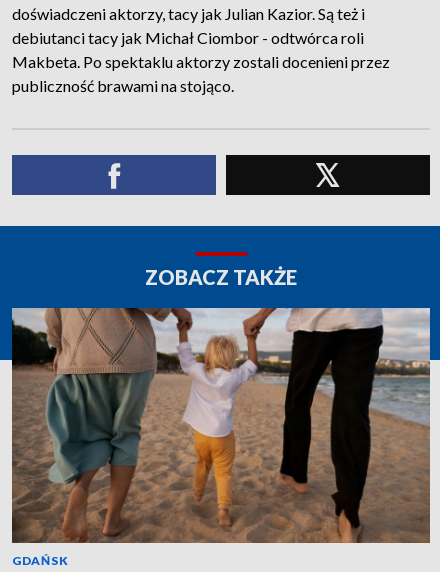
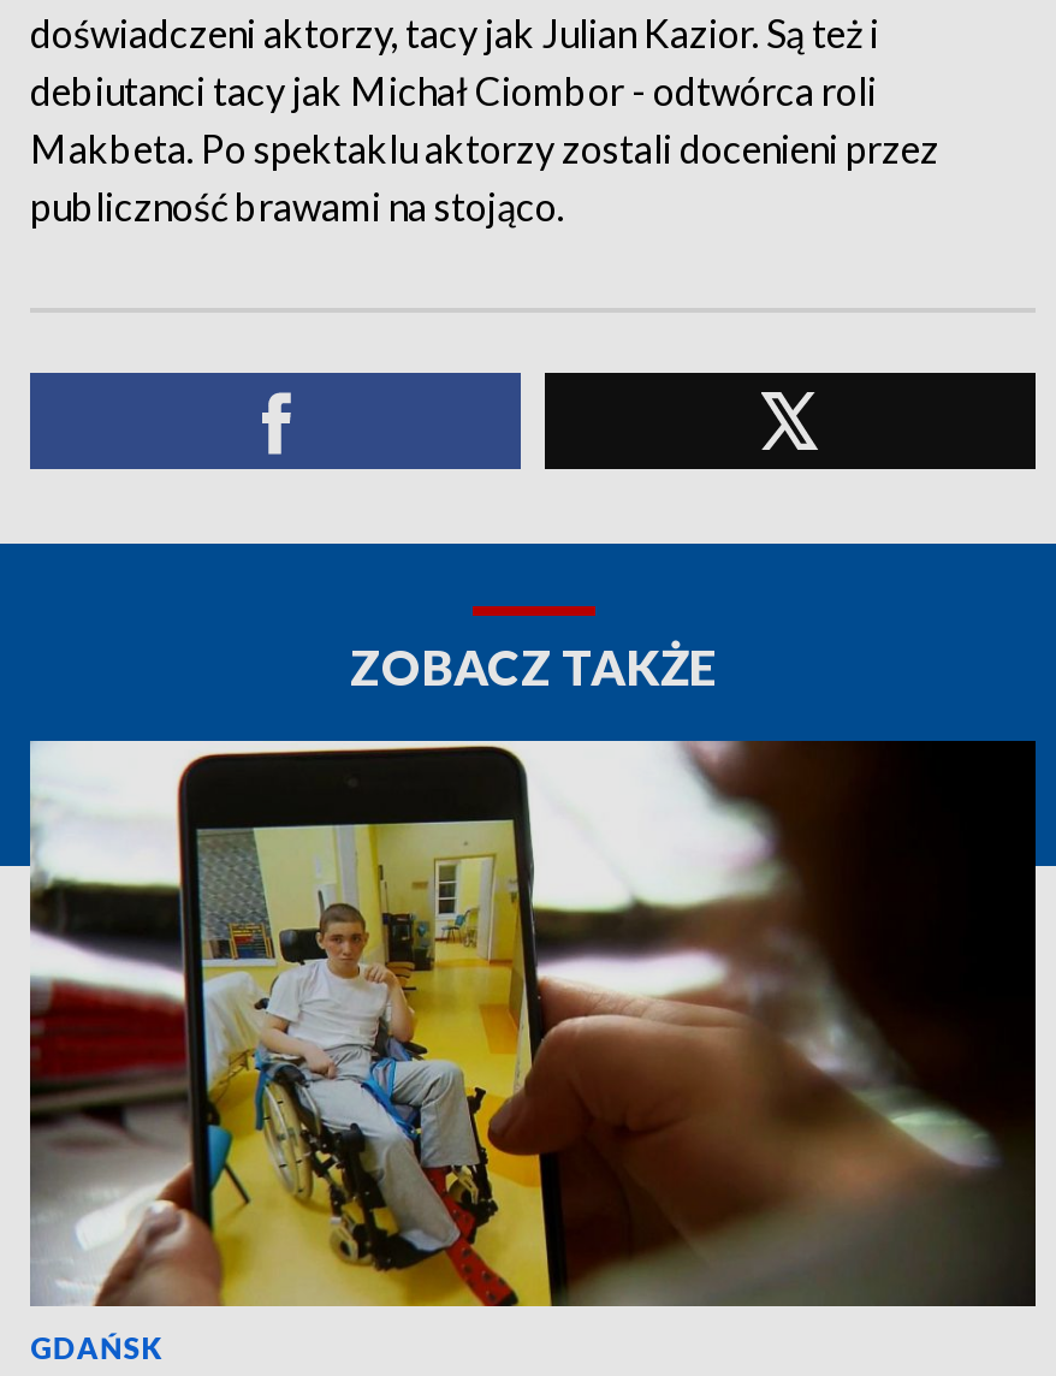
- [image]
+ [image]
